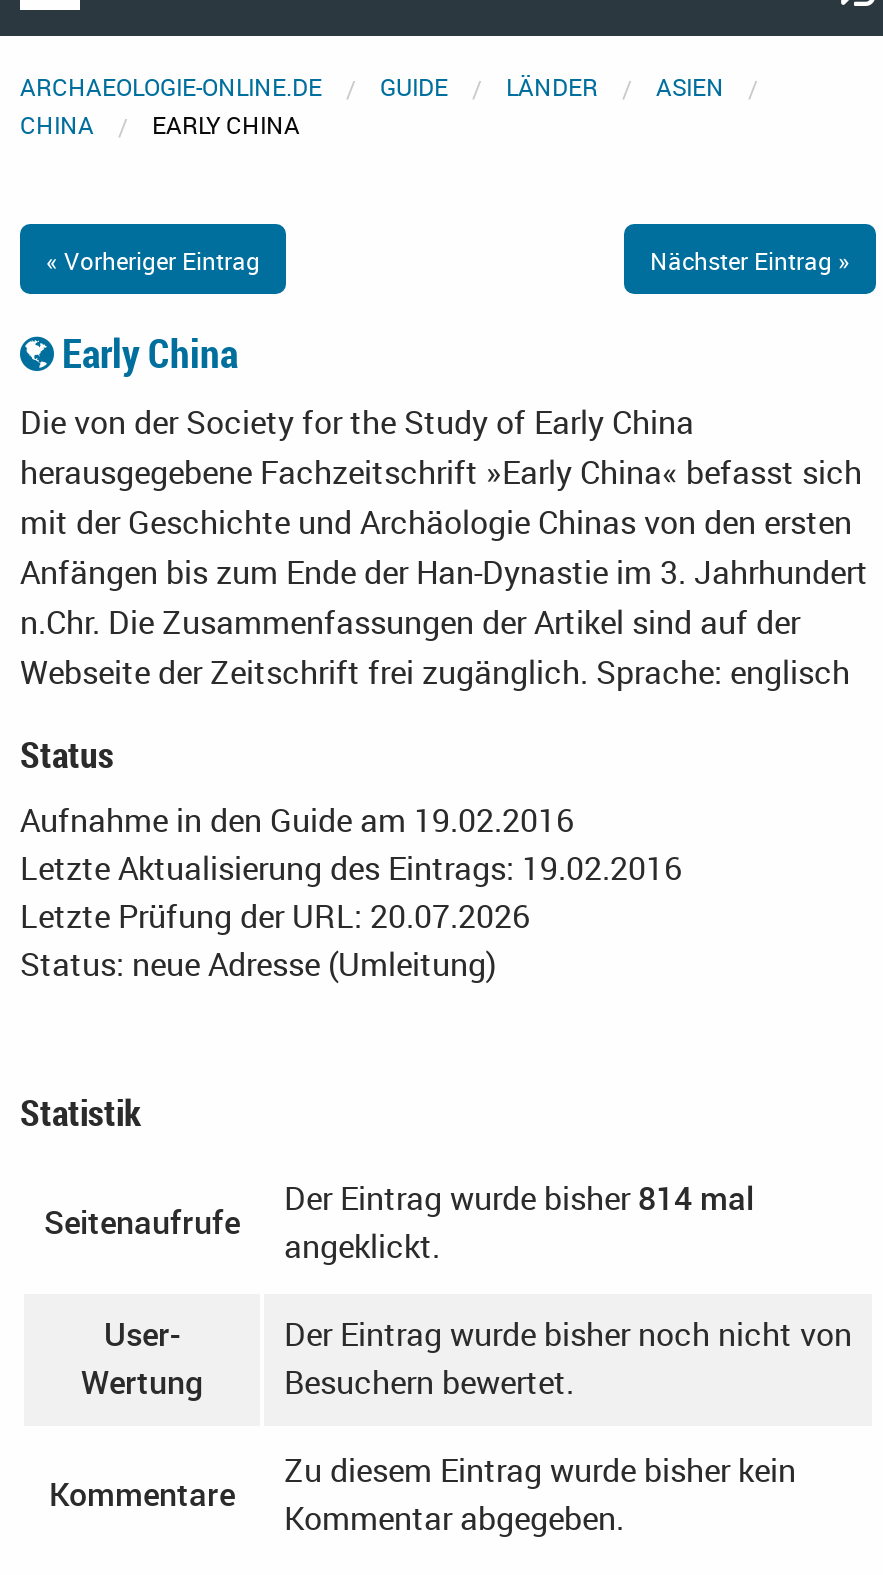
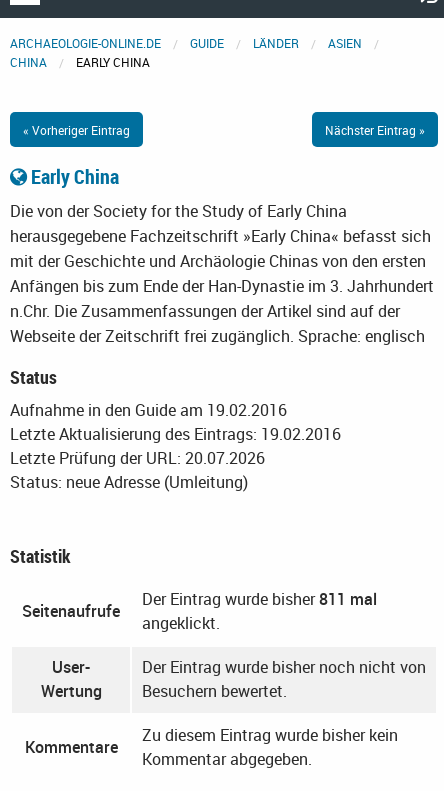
- Der Eintrag wurde bisher 814 mal
+ Der Eintrag wurde bisher 811 mal
